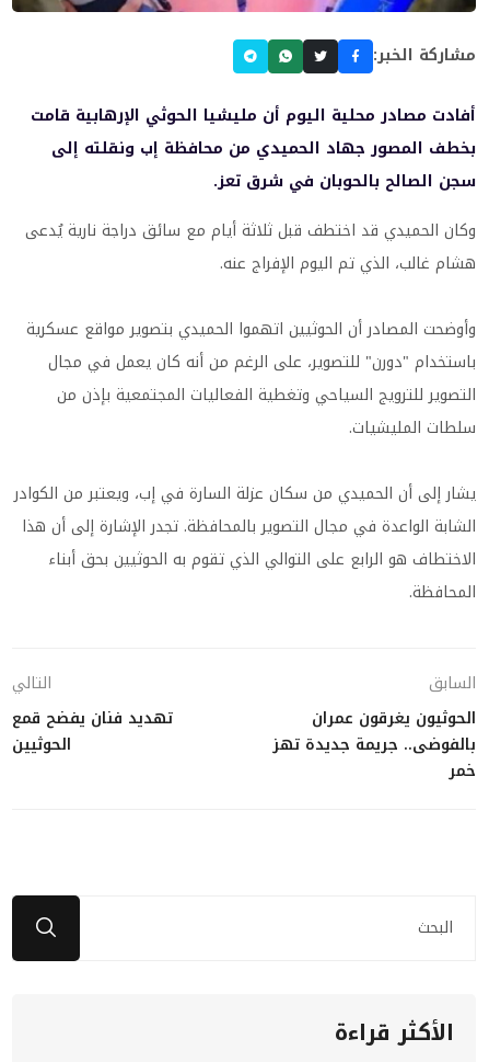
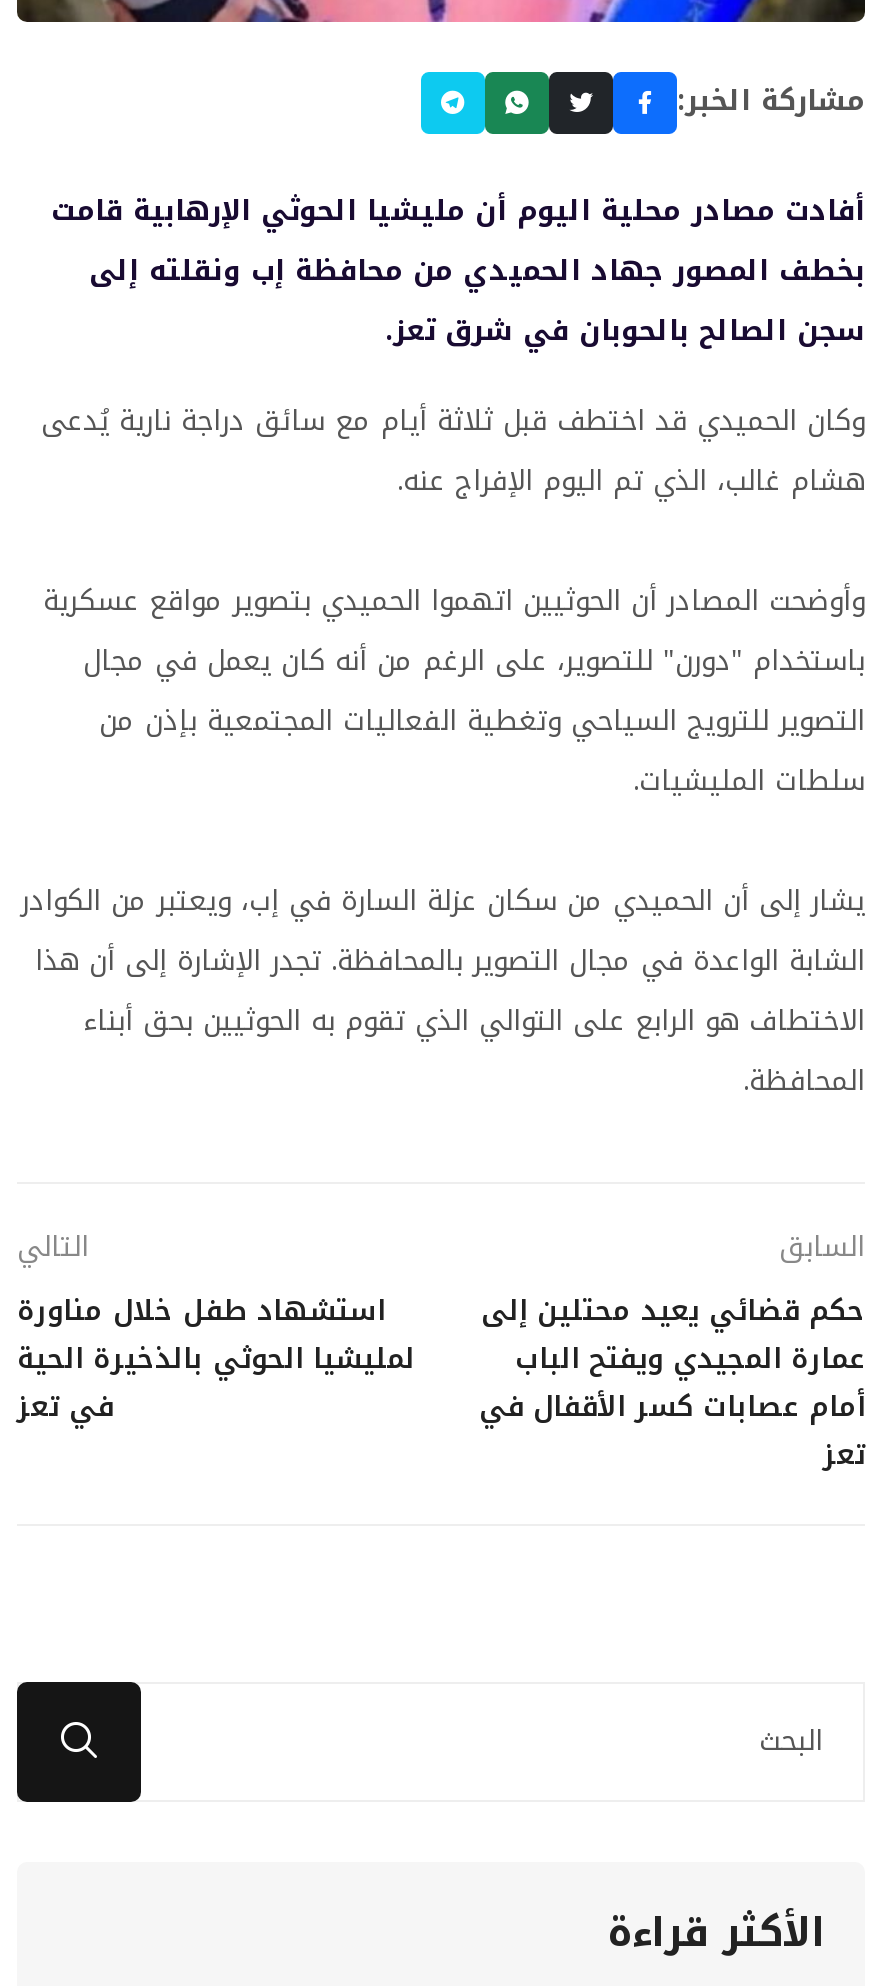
- تهديد فنان يفضح قمع
- الحوثيين
+ استشهاد طفل خلال مناورة
+ لمليشيا الحوثي بالذخيرة الحية
+ في تعز

- الحوثيون يغرقون عمران
- بالفوضى.. جريمة جديدة تهز
- خمر
+ حكم قضائي يعيد محتلين إلى
+ عمارة المجيدي ويفتح الباب
+ أمام عصابات كسر الأقفال في
+ تعز
